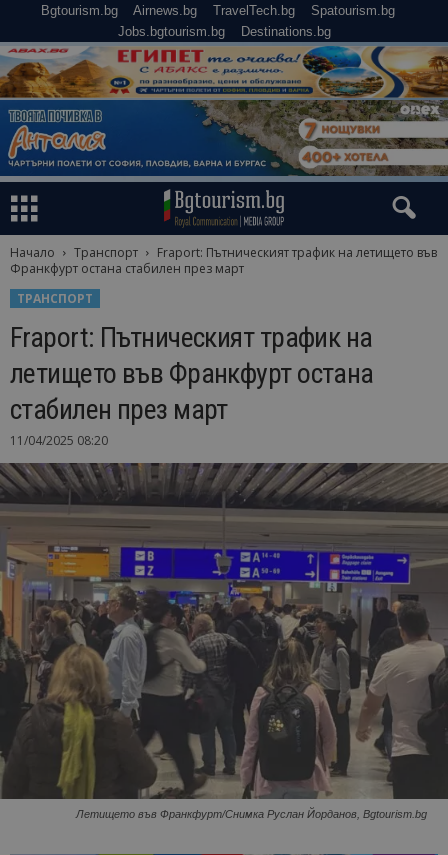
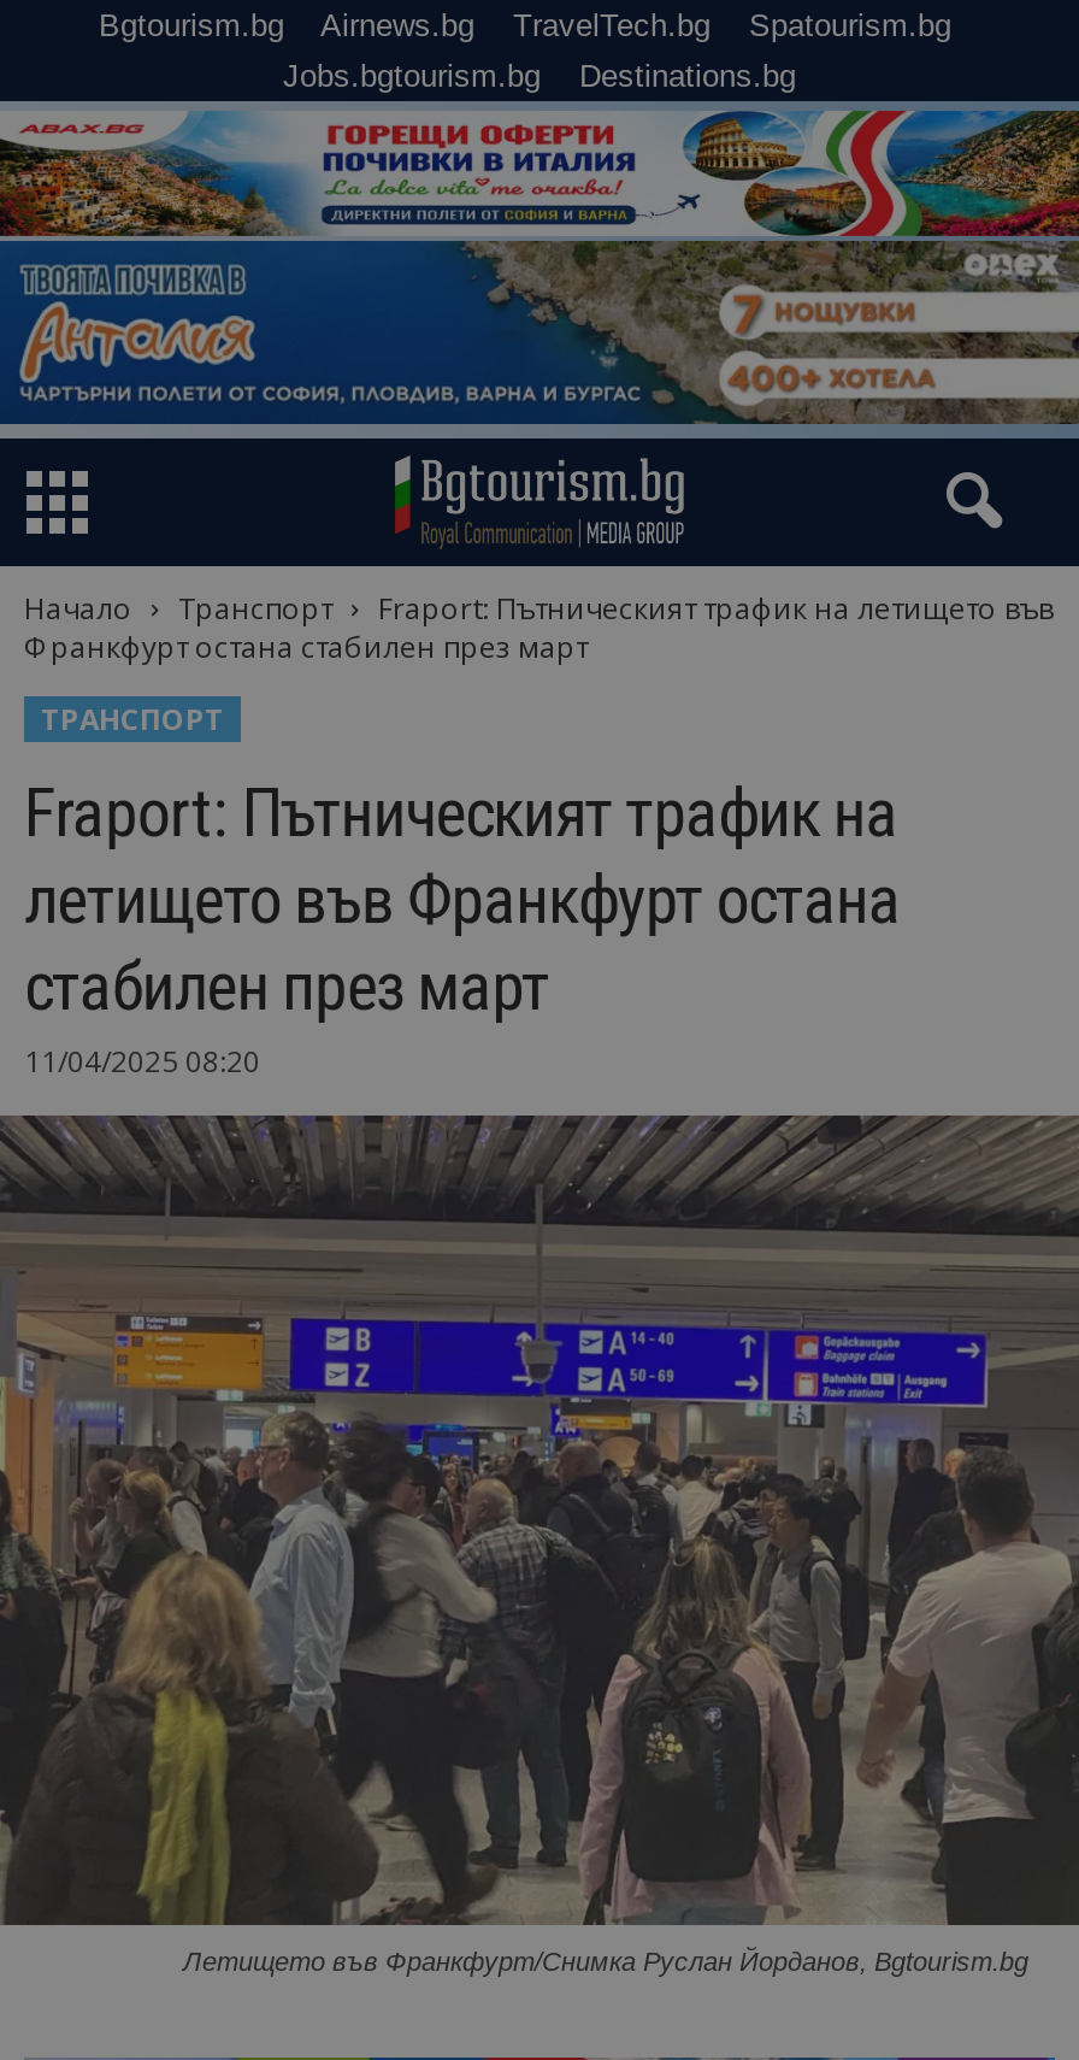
- [image]
+ [image]
